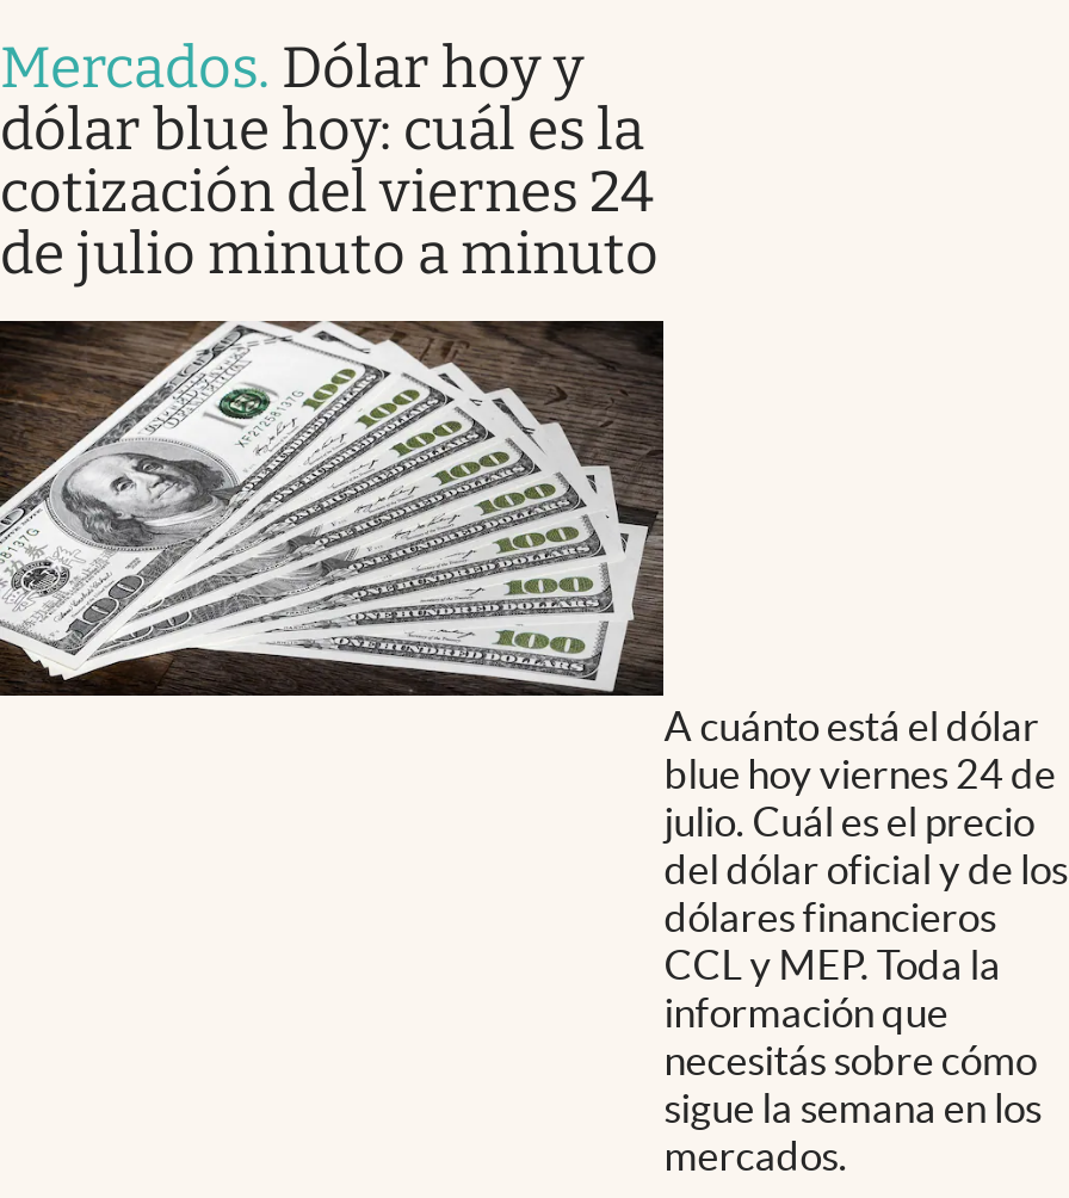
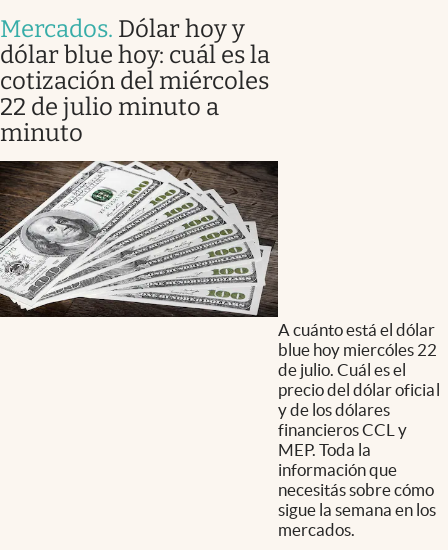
- cotización del viernes 24
- de julio minuto a minuto
+ cotización del miércoles
+ 22 de julio minuto a
+ minuto

- blue hoy viernes 24 de
- julio. Cuál es el precio
- del dólar oficial y de los
- dólares financieros
- CCL y MEP. Toda la
+ blue hoy miercóles 22
+ de julio. Cuál es el
+ precio del dólar oficial
+ y de los dólares
+ financieros CCL y
+ MEP. Toda la
